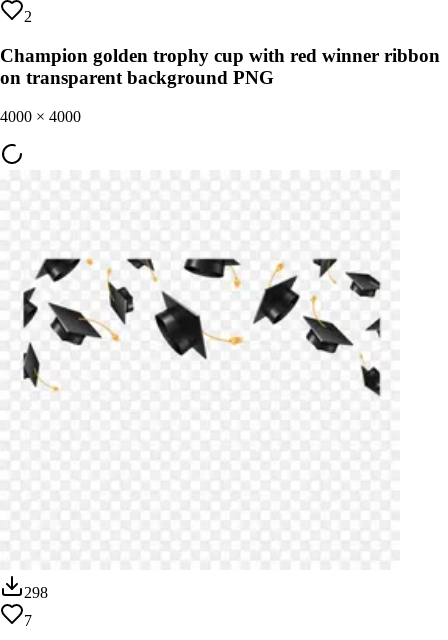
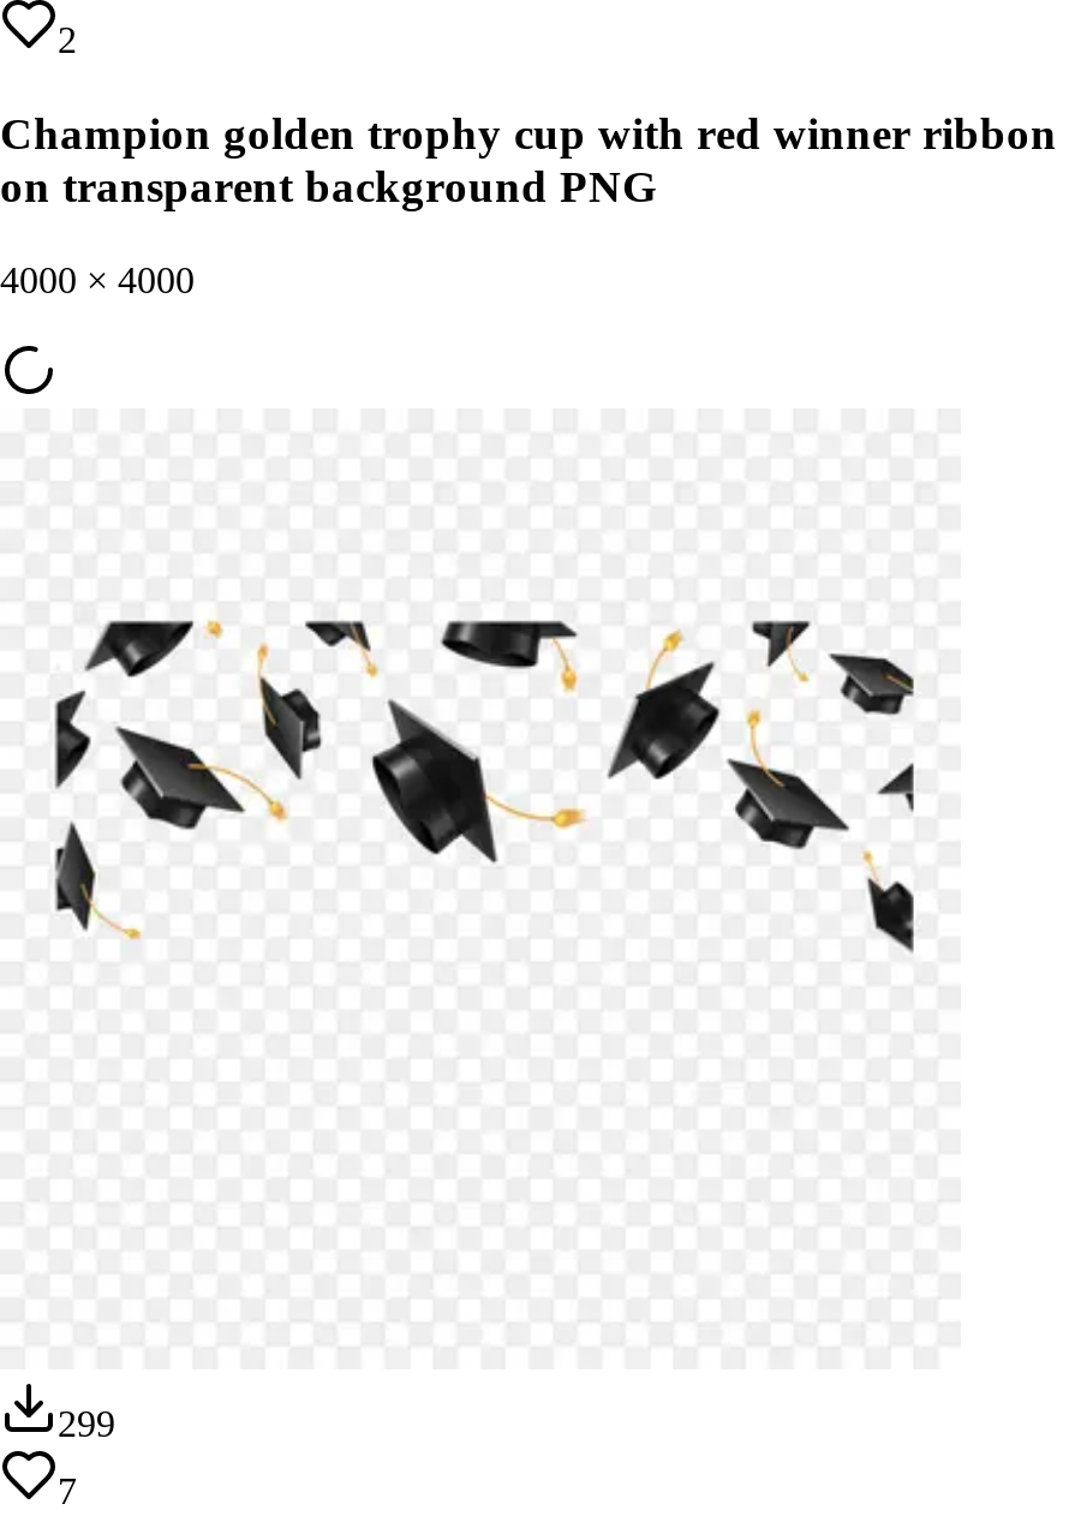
- 298
+ 299
